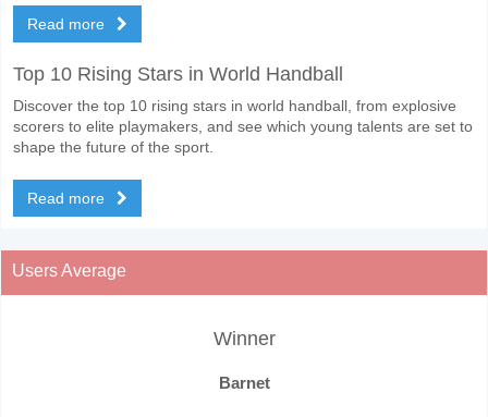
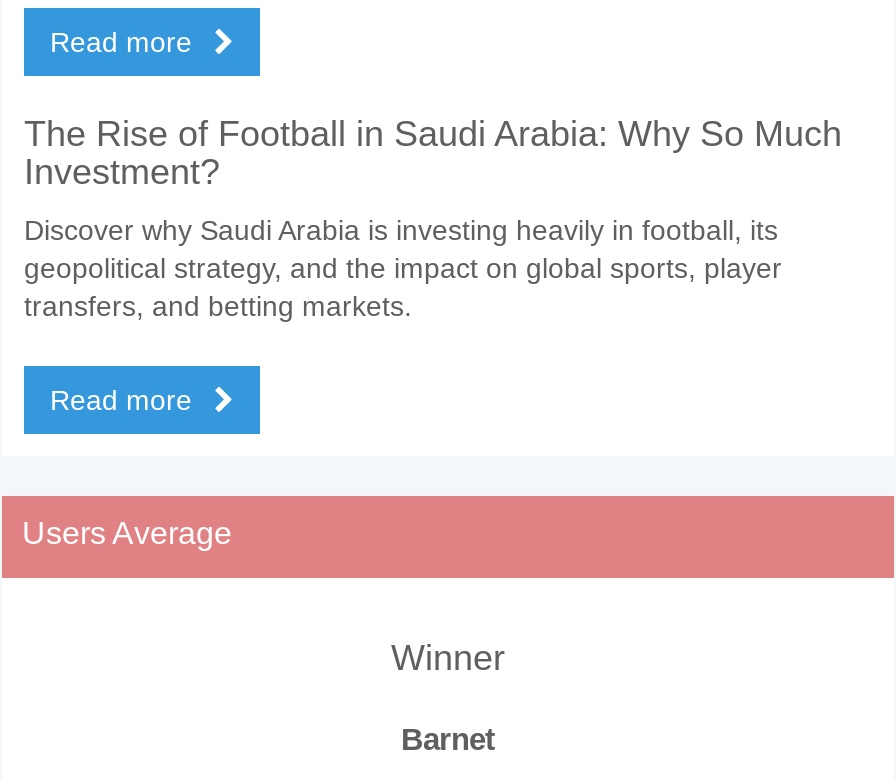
- Top 10 Rising Stars in World Handball
+ The Rise of Football in Saudi Arabia: Why So Much
+ Investment?

- Discover the top 10 rising stars in world handball, from explosive
- scorers to elite playmakers, and see which young talents are set to
- shape the future of the sport.
+ Discover why Saudi Arabia is investing heavily in football, its
+ geopolitical strategy, and the impact on global sports, player
+ transfers, and betting markets.
